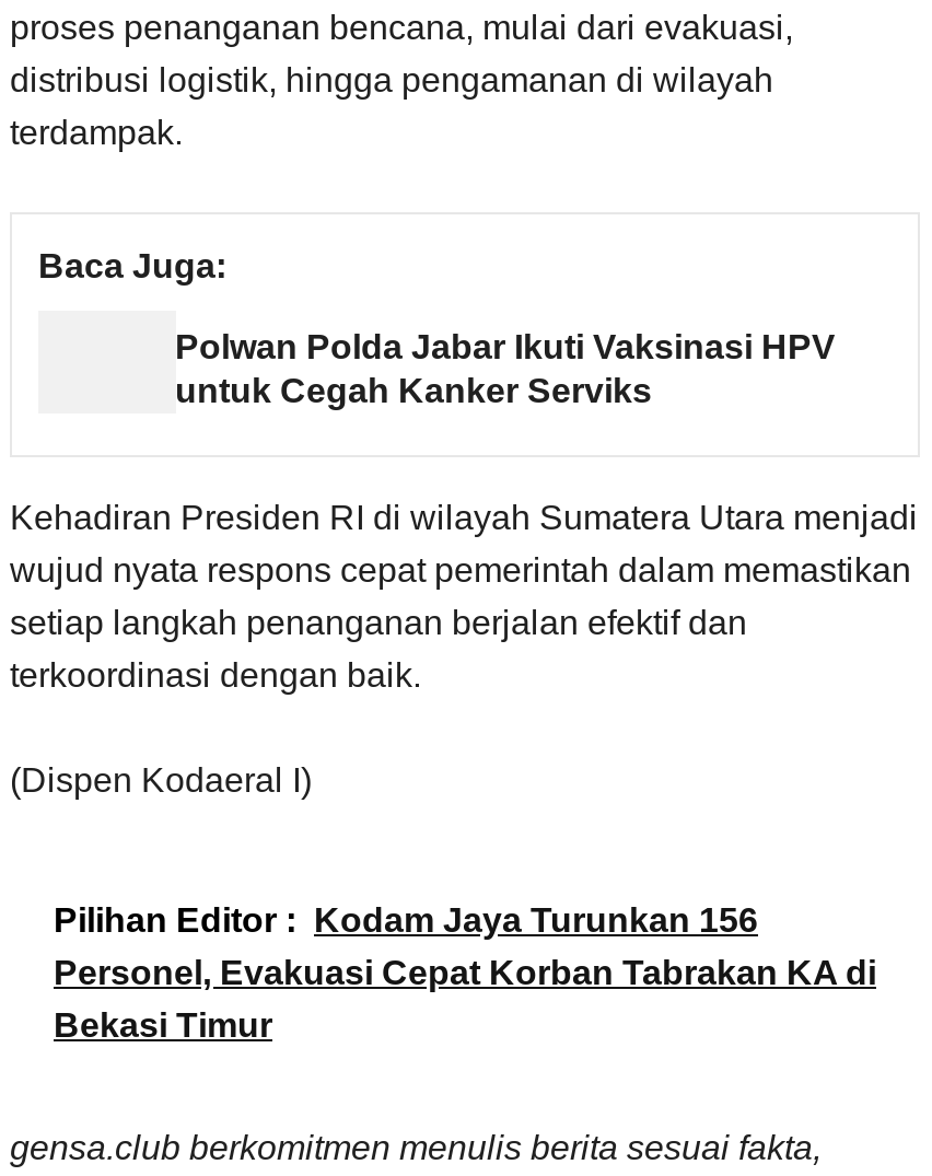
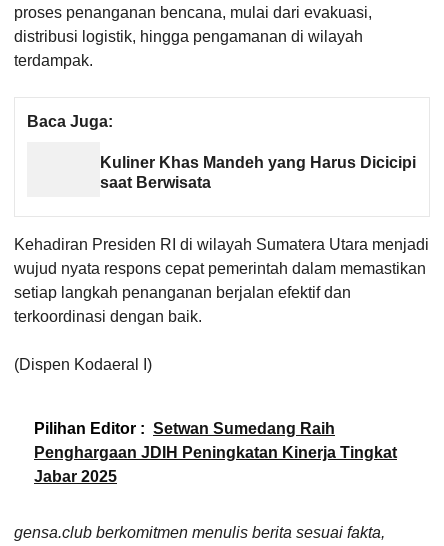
- Polwan Polda Jabar Ikuti Vaksinasi HPV
- untuk Cegah Kanker Serviks
+ Kuliner Khas Mandeh yang Harus Dicicipi
+ saat Berwisata

- Pilihan Editor : Kodam Jaya Turunkan 156
- Personel, Evakuasi Cepat Korban Tabrakan KA di
- Bekasi Timur
+ Pilihan Editor : Setwan Sumedang Raih
+ Penghargaan JDIH Peningkatan Kinerja Tingkat
+ Jabar 2025
